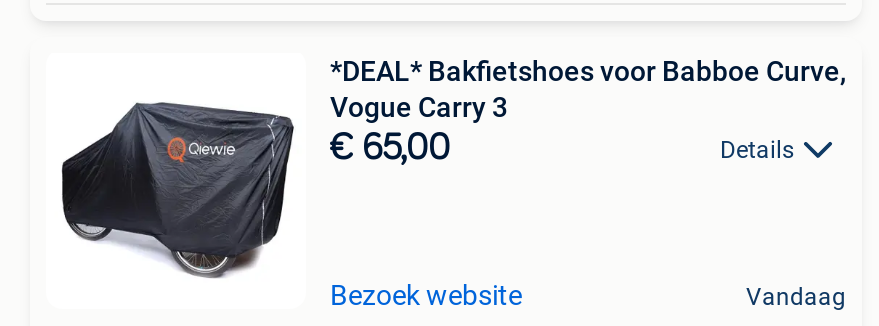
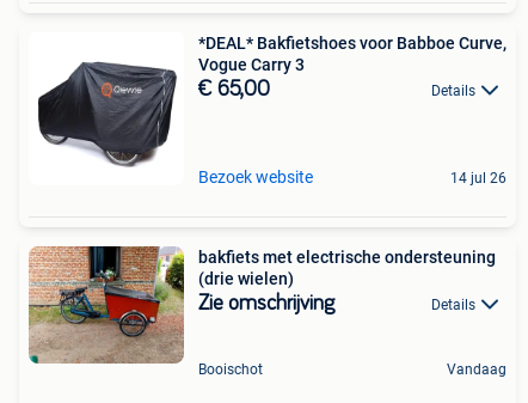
+ [image]
+ bakfiets met electrische ondersteuning
+ (drie wielen)
+ Zie omschrijving
+ Details

+ Booischot

+ 14 jul 26
